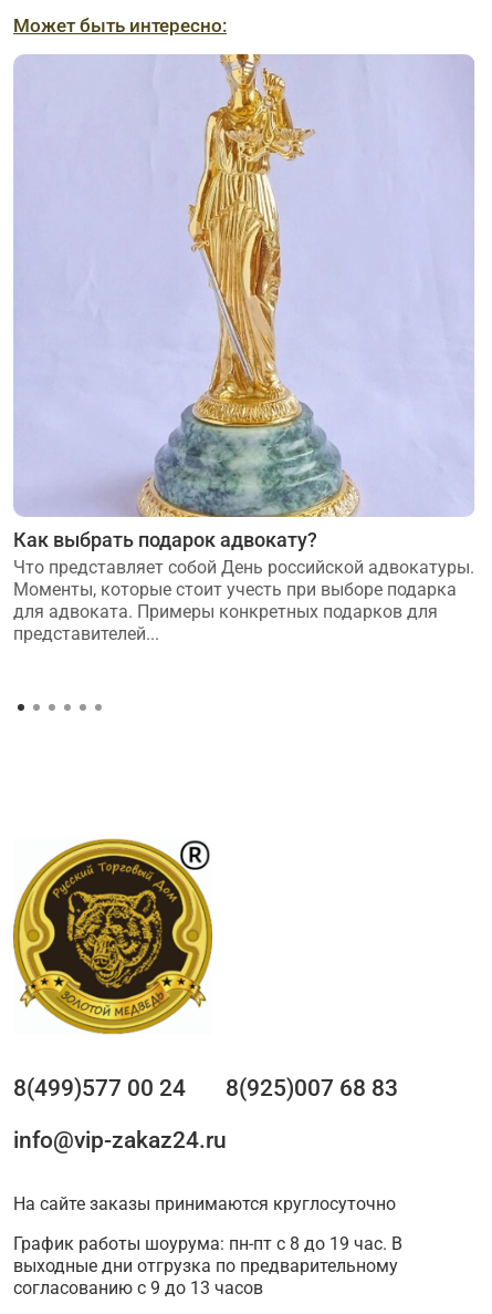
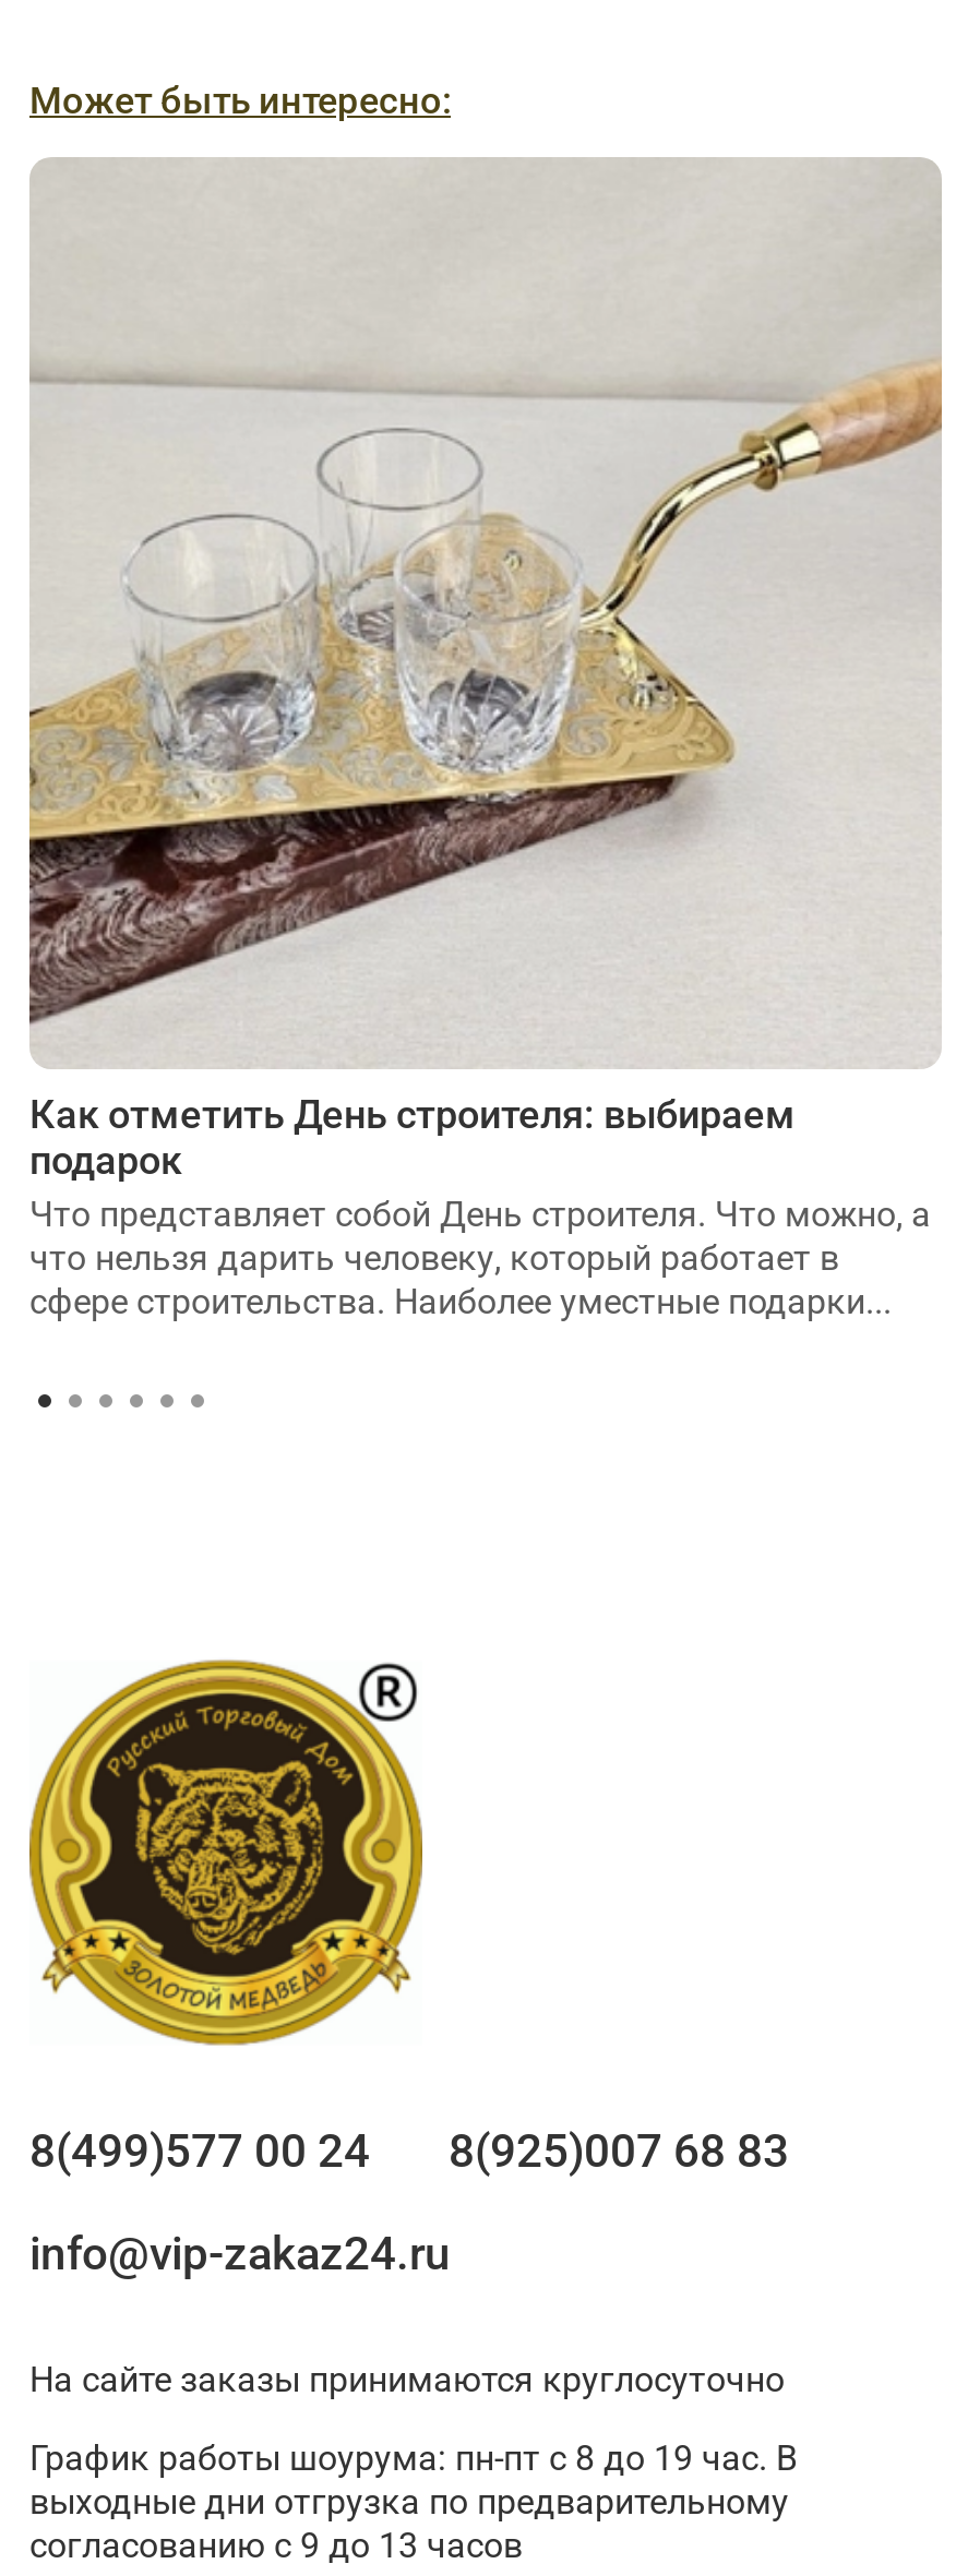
- [image]
- Как выбрать подарок адвокату?
- Что представляет собой День российской адвокатуры.
- Моменты, которые стоит учесть при выборе подарка
- для адвоката. Примеры конкретных подарков для
- представителей...
+ [image]
+ Как отметить День строителя: выбираем
+ подарок
+ Что представляет собой День строителя. Что можно, а
+ что нельзя дарить человеку, который работает в
+ сфере строительства. Наиболее уместные подарки...
